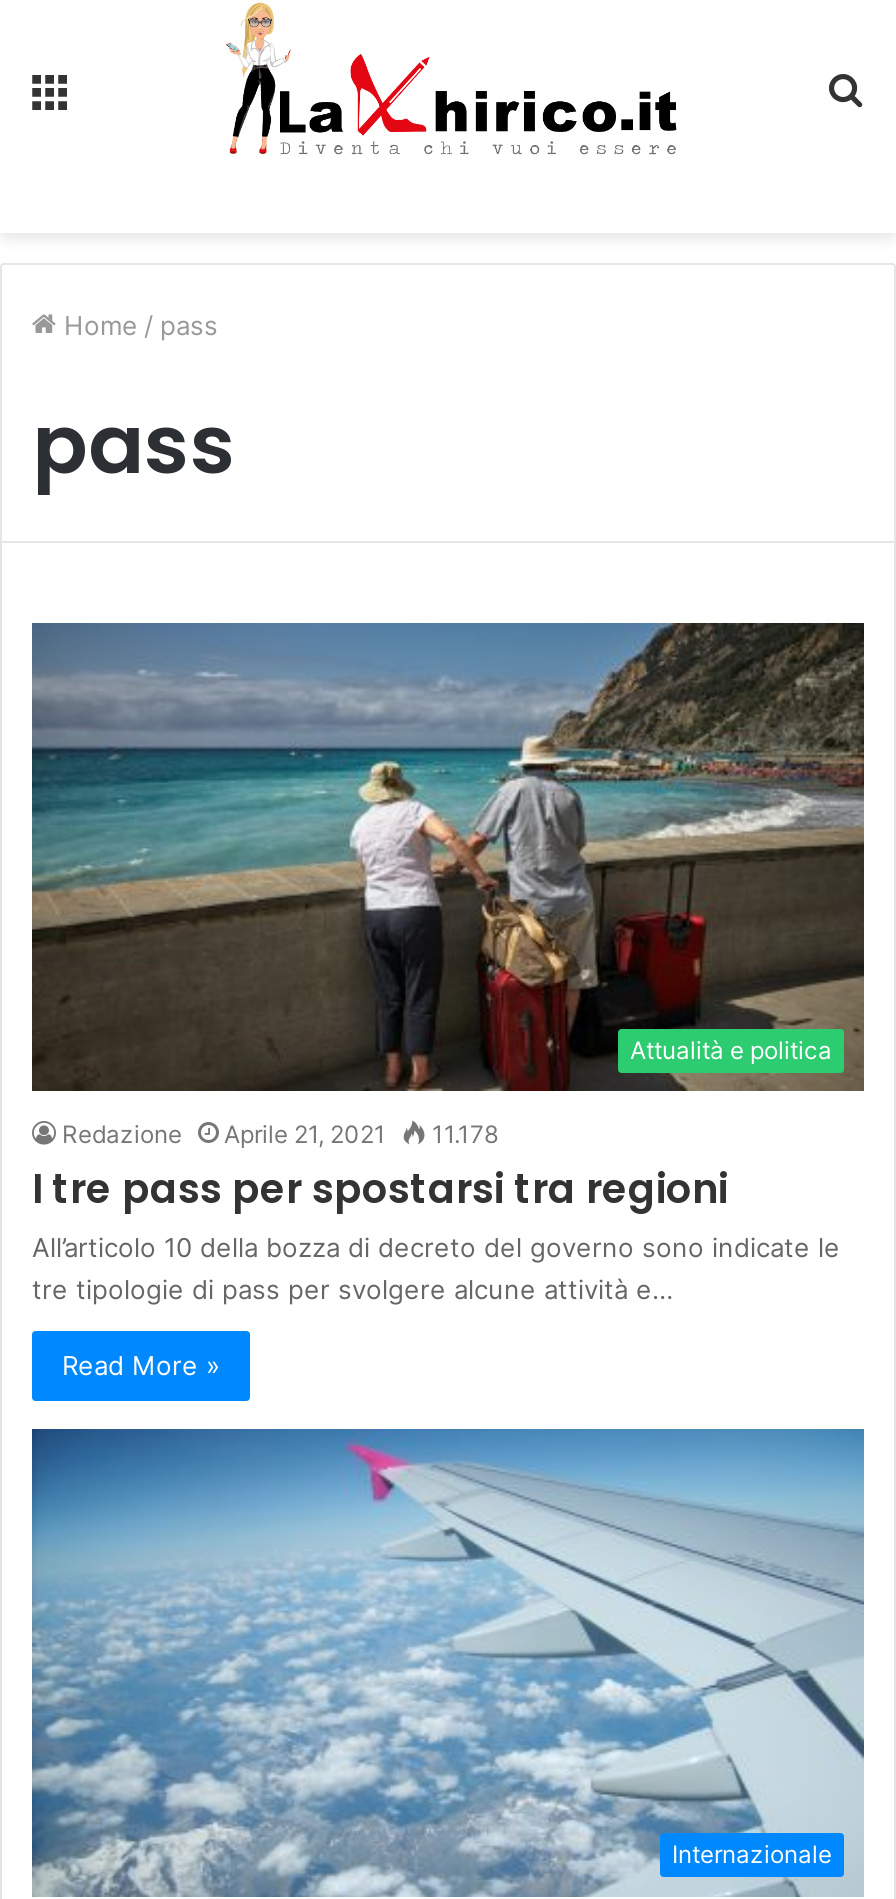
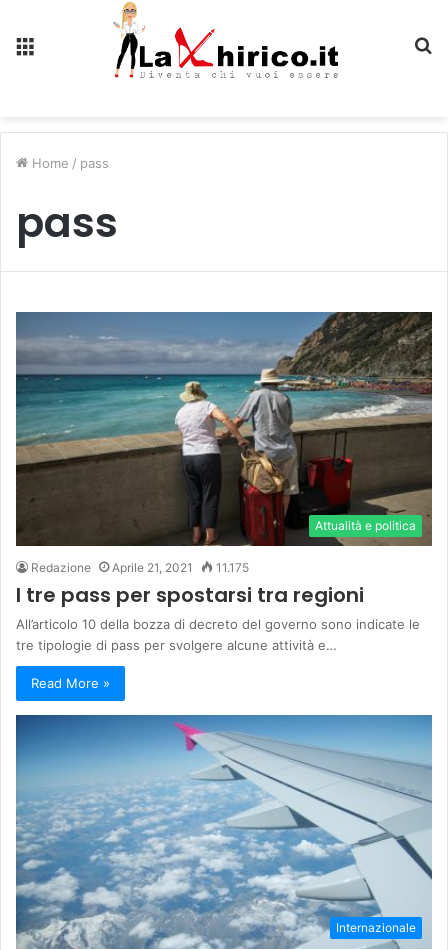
- Redazione Aprile 21, 2021 11.178
+ Redazione Aprile 21, 2021 11.175
